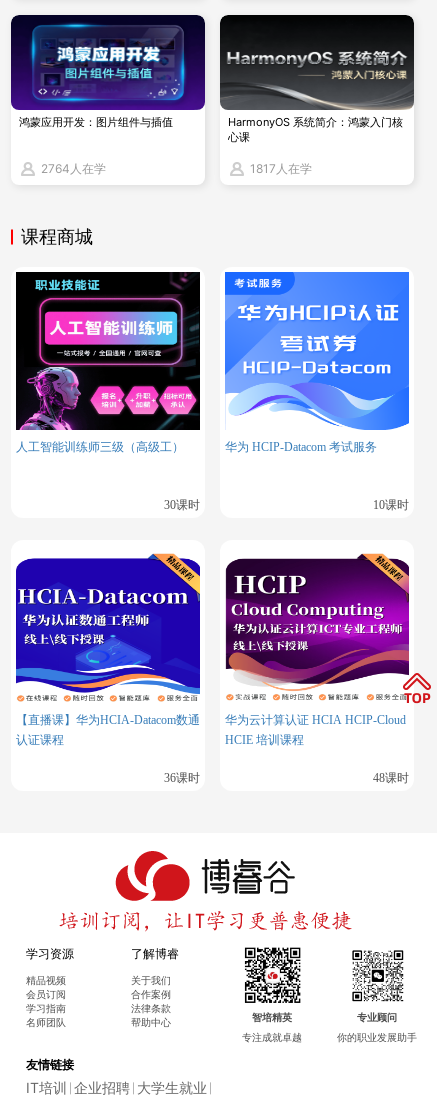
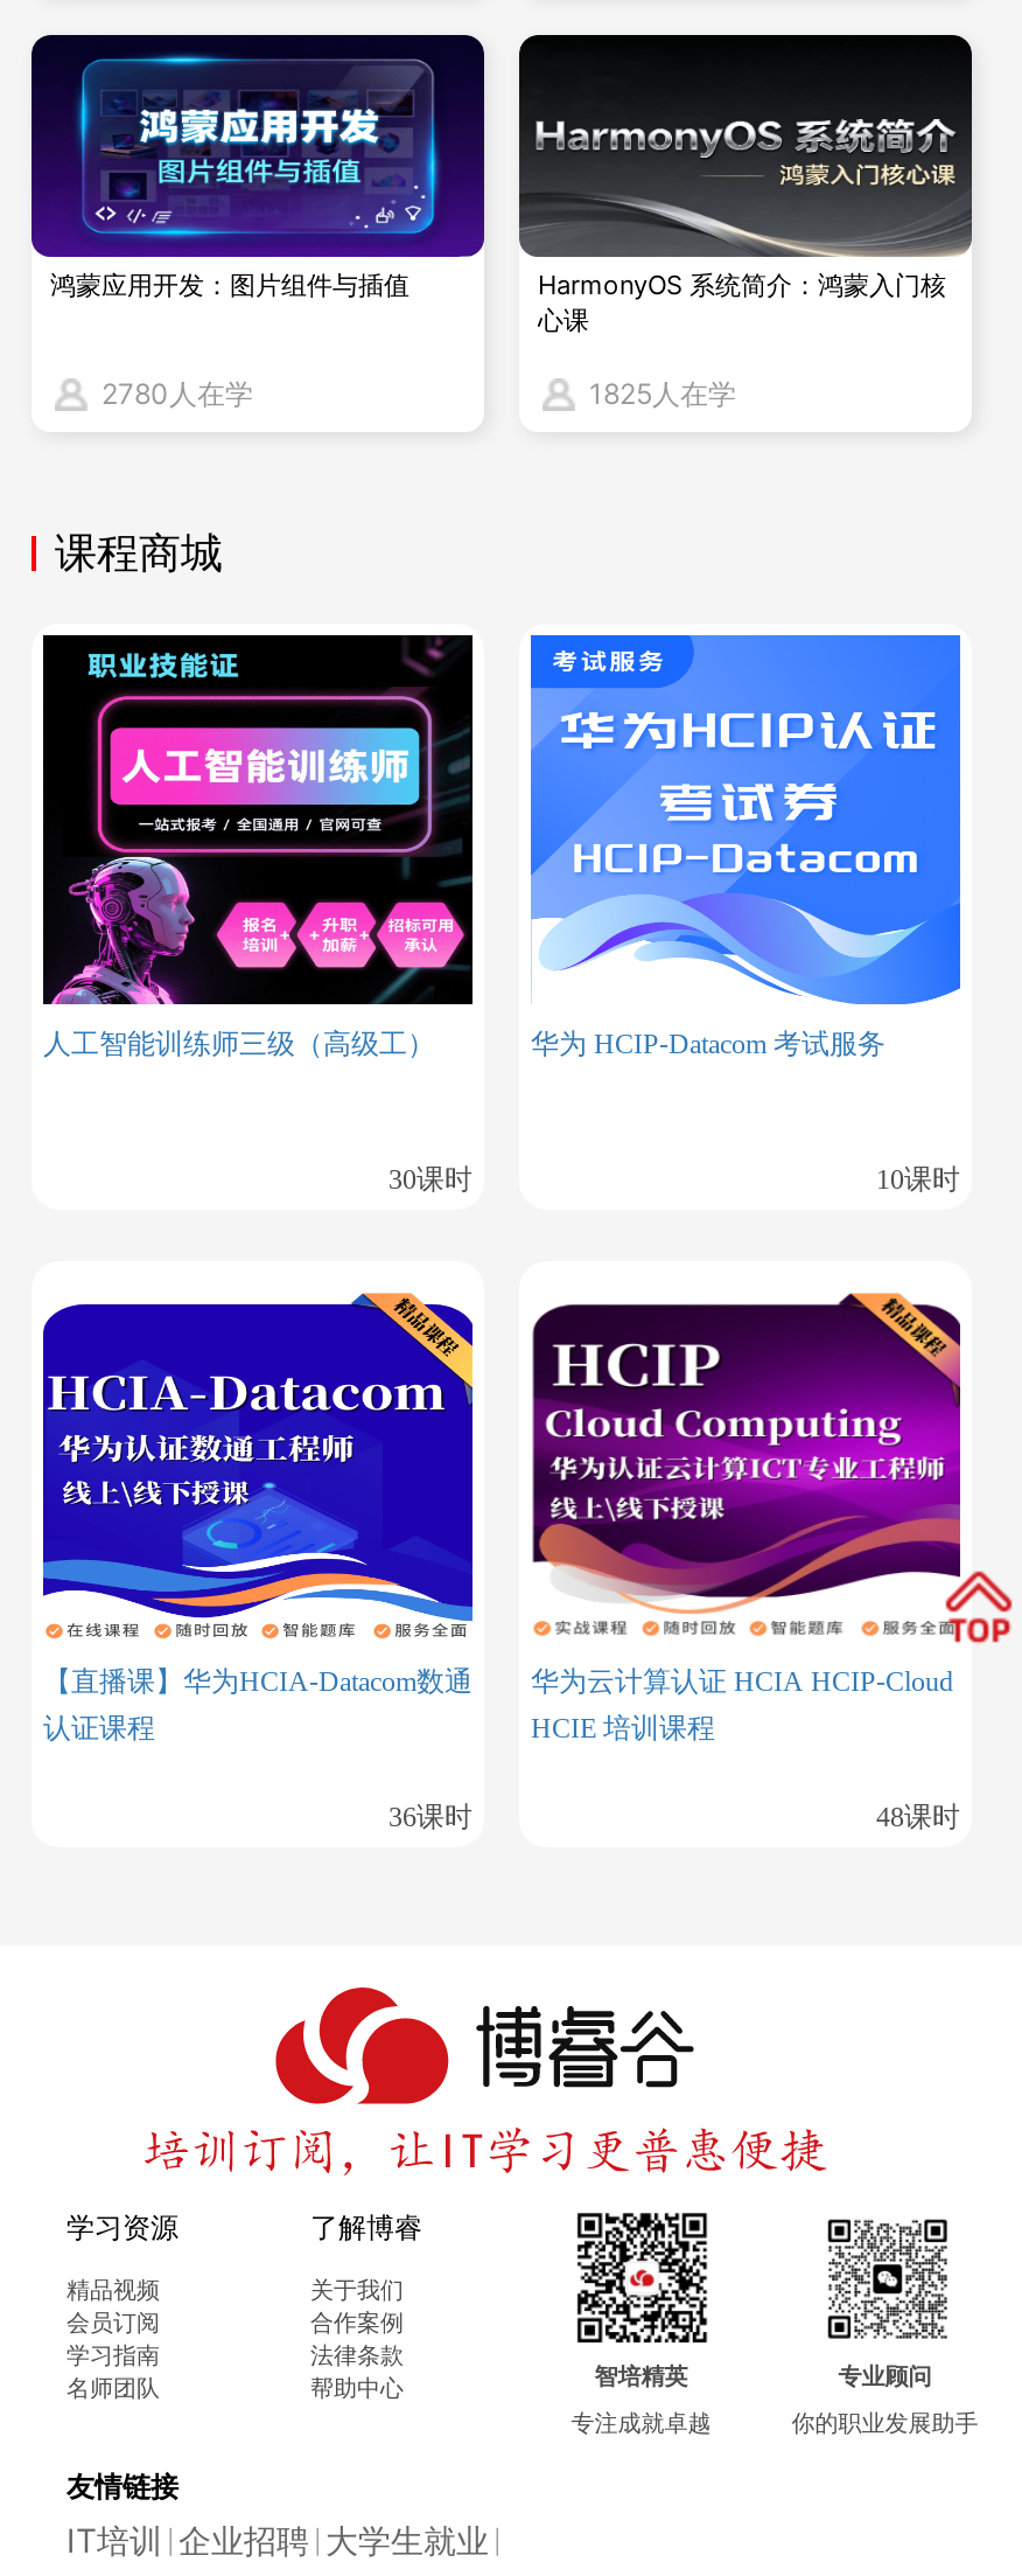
- 2764人在学
+ 2780人在学

- 1817人在学
+ 1825人在学
